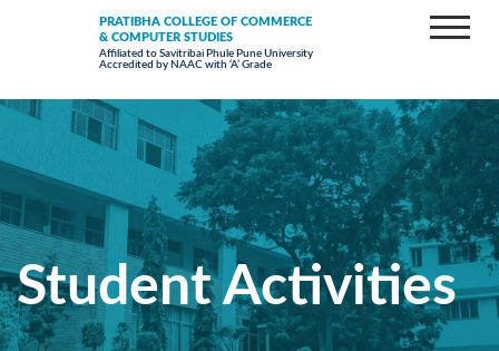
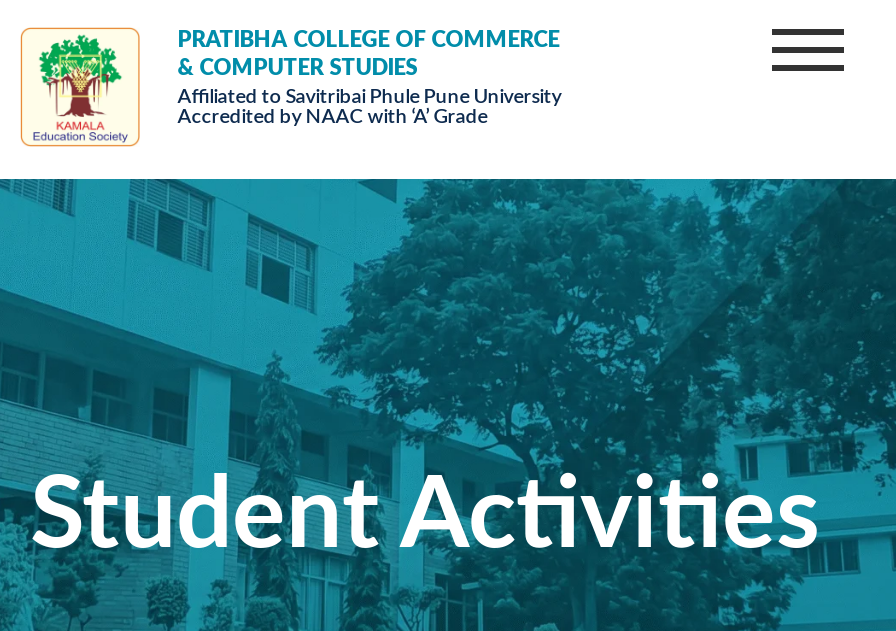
+ [image]
